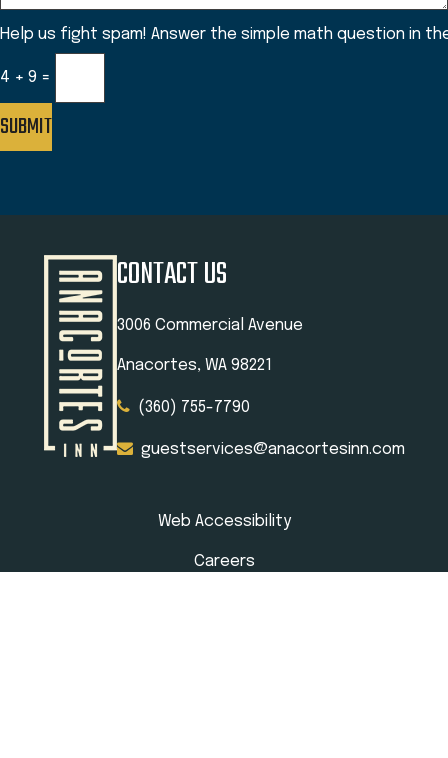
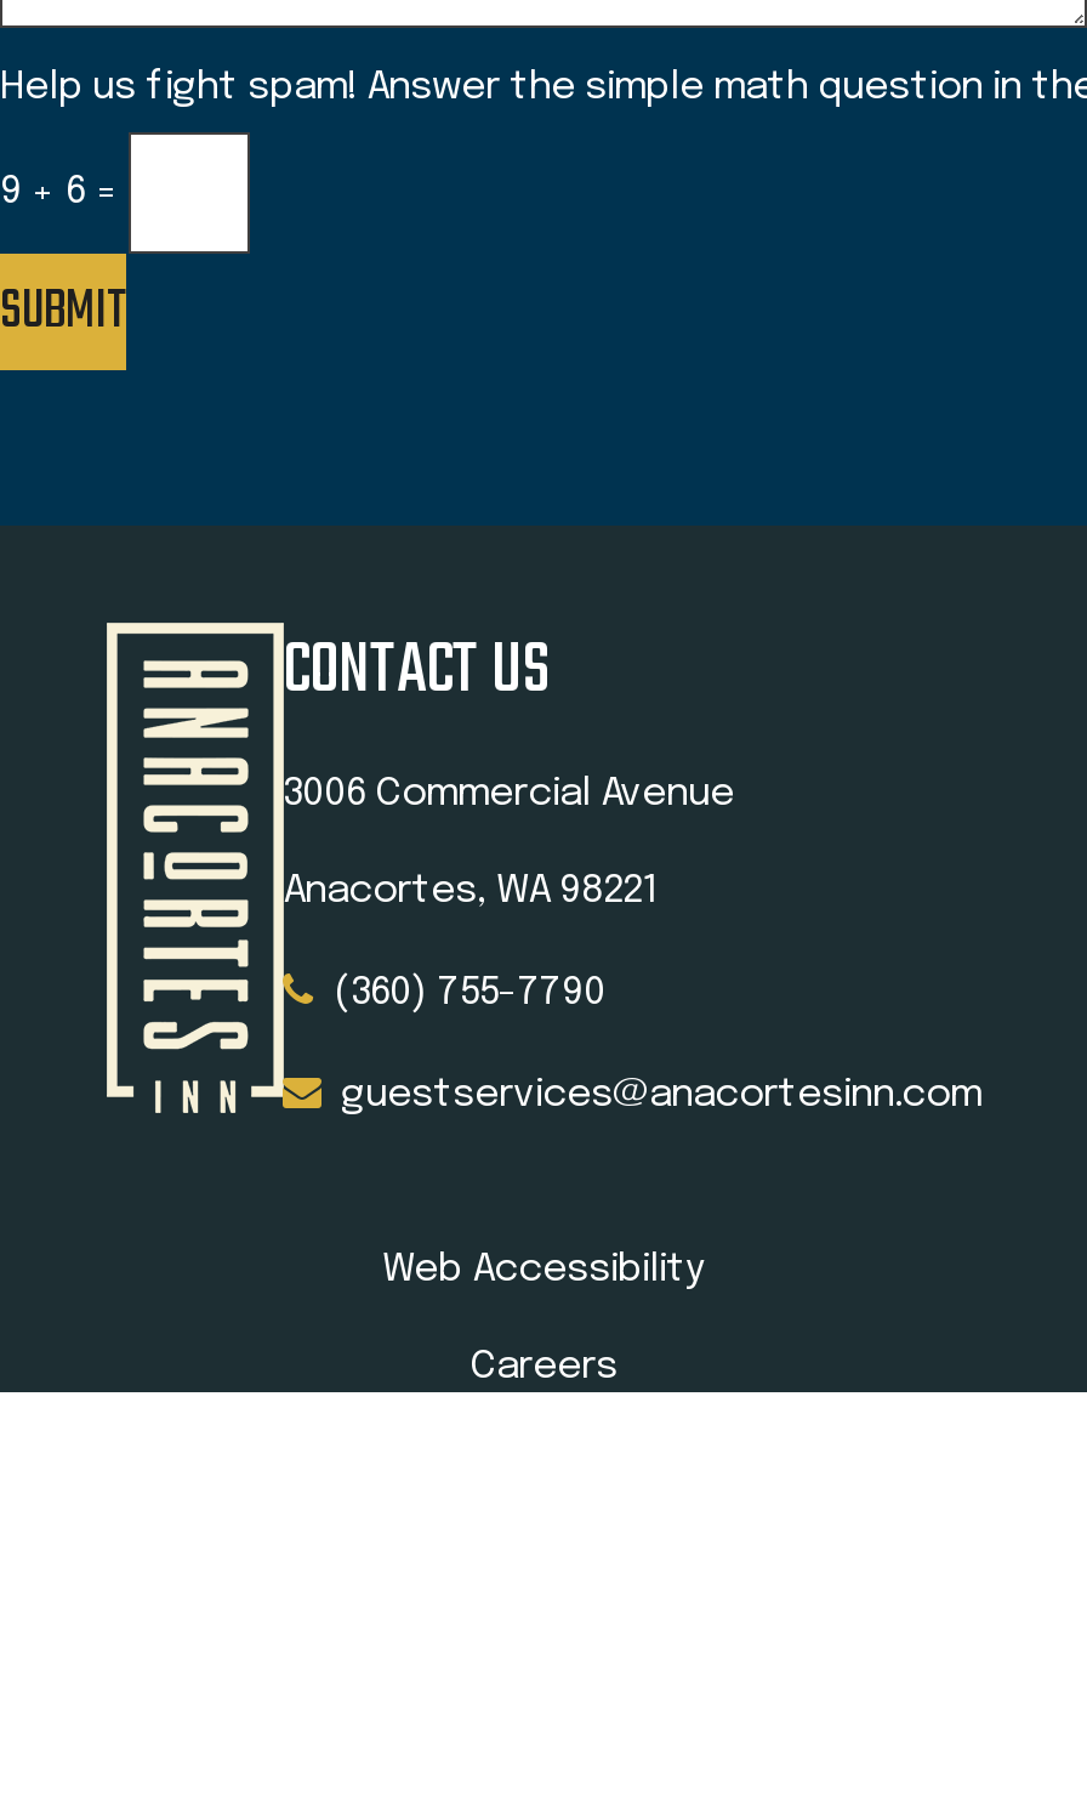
- 4 + 9 =
+ 9 + 6 =
